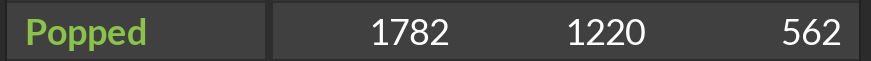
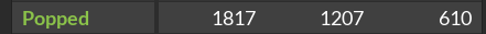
- 1782
+ 1817

- 1220
+ 1207

- 562
+ 610
